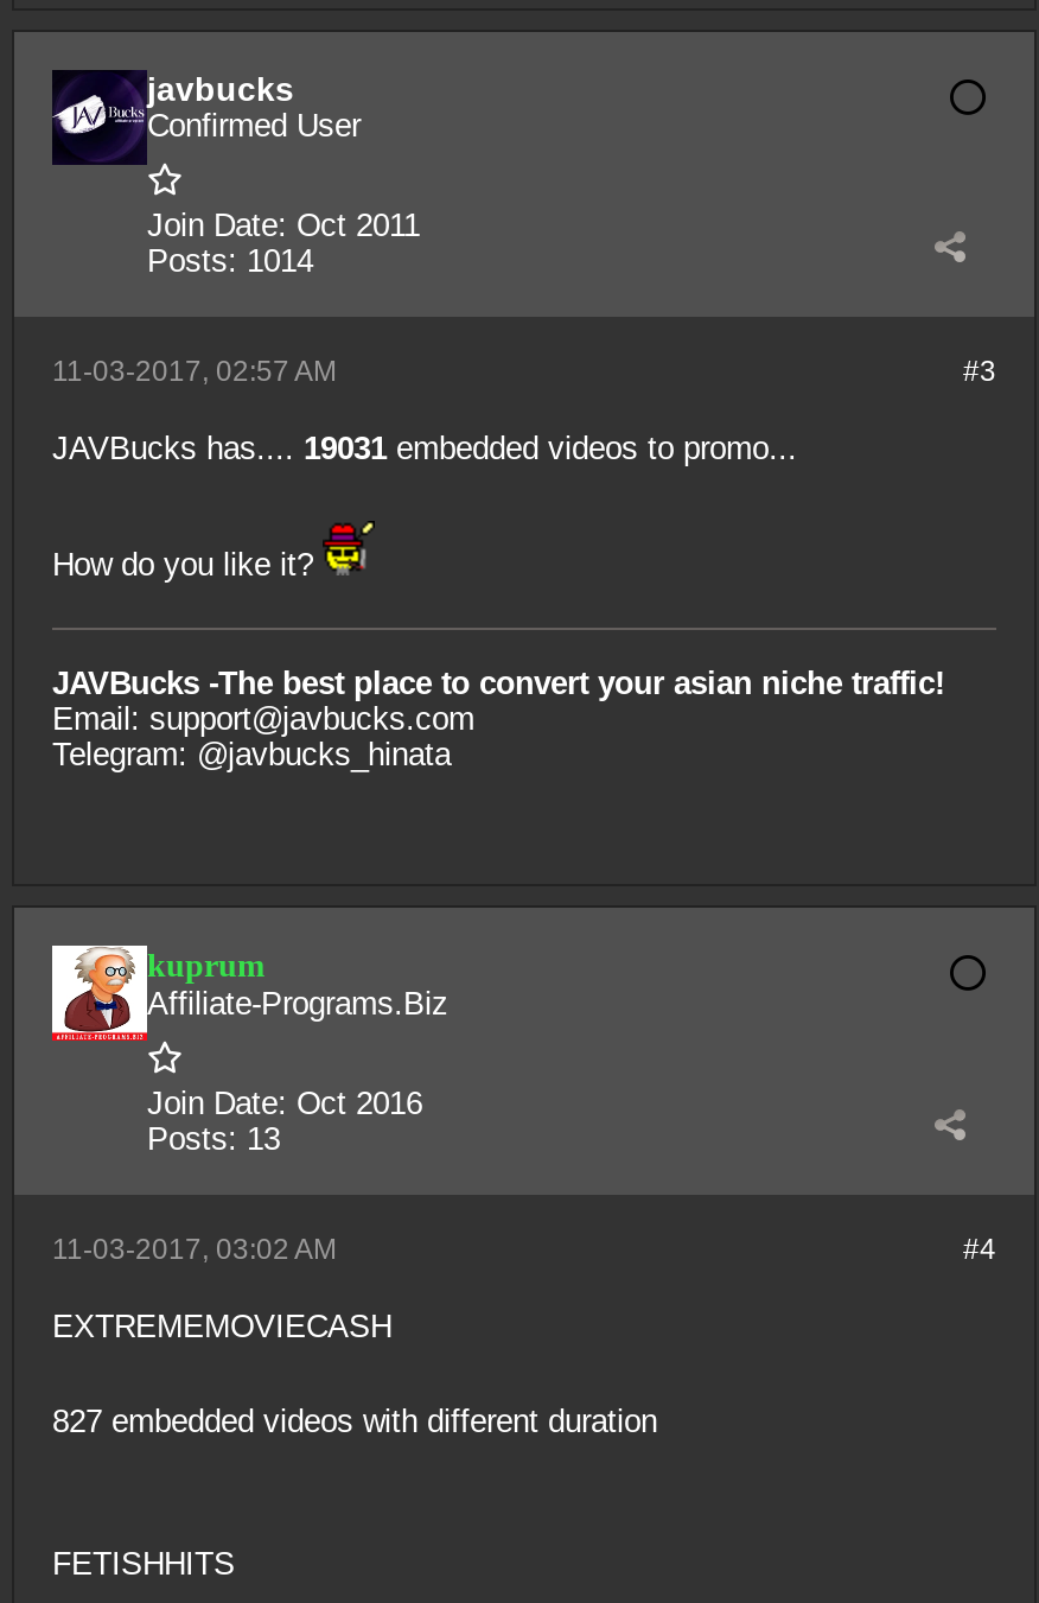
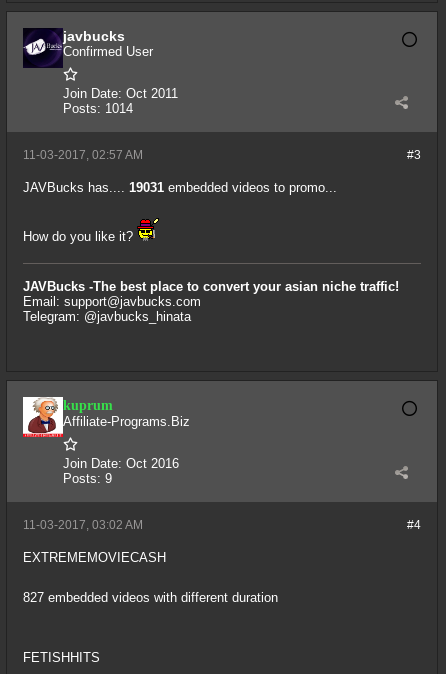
- Posts: 13
+ Posts: 9
